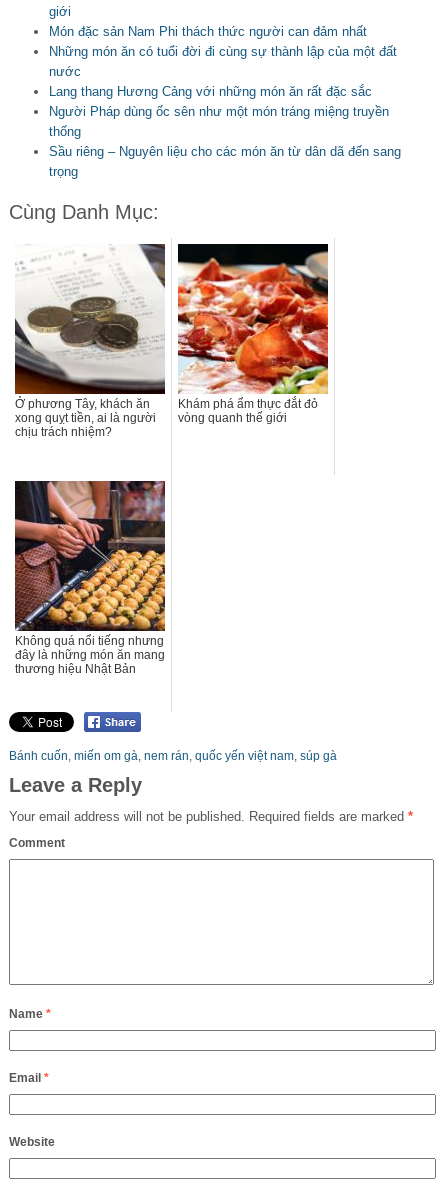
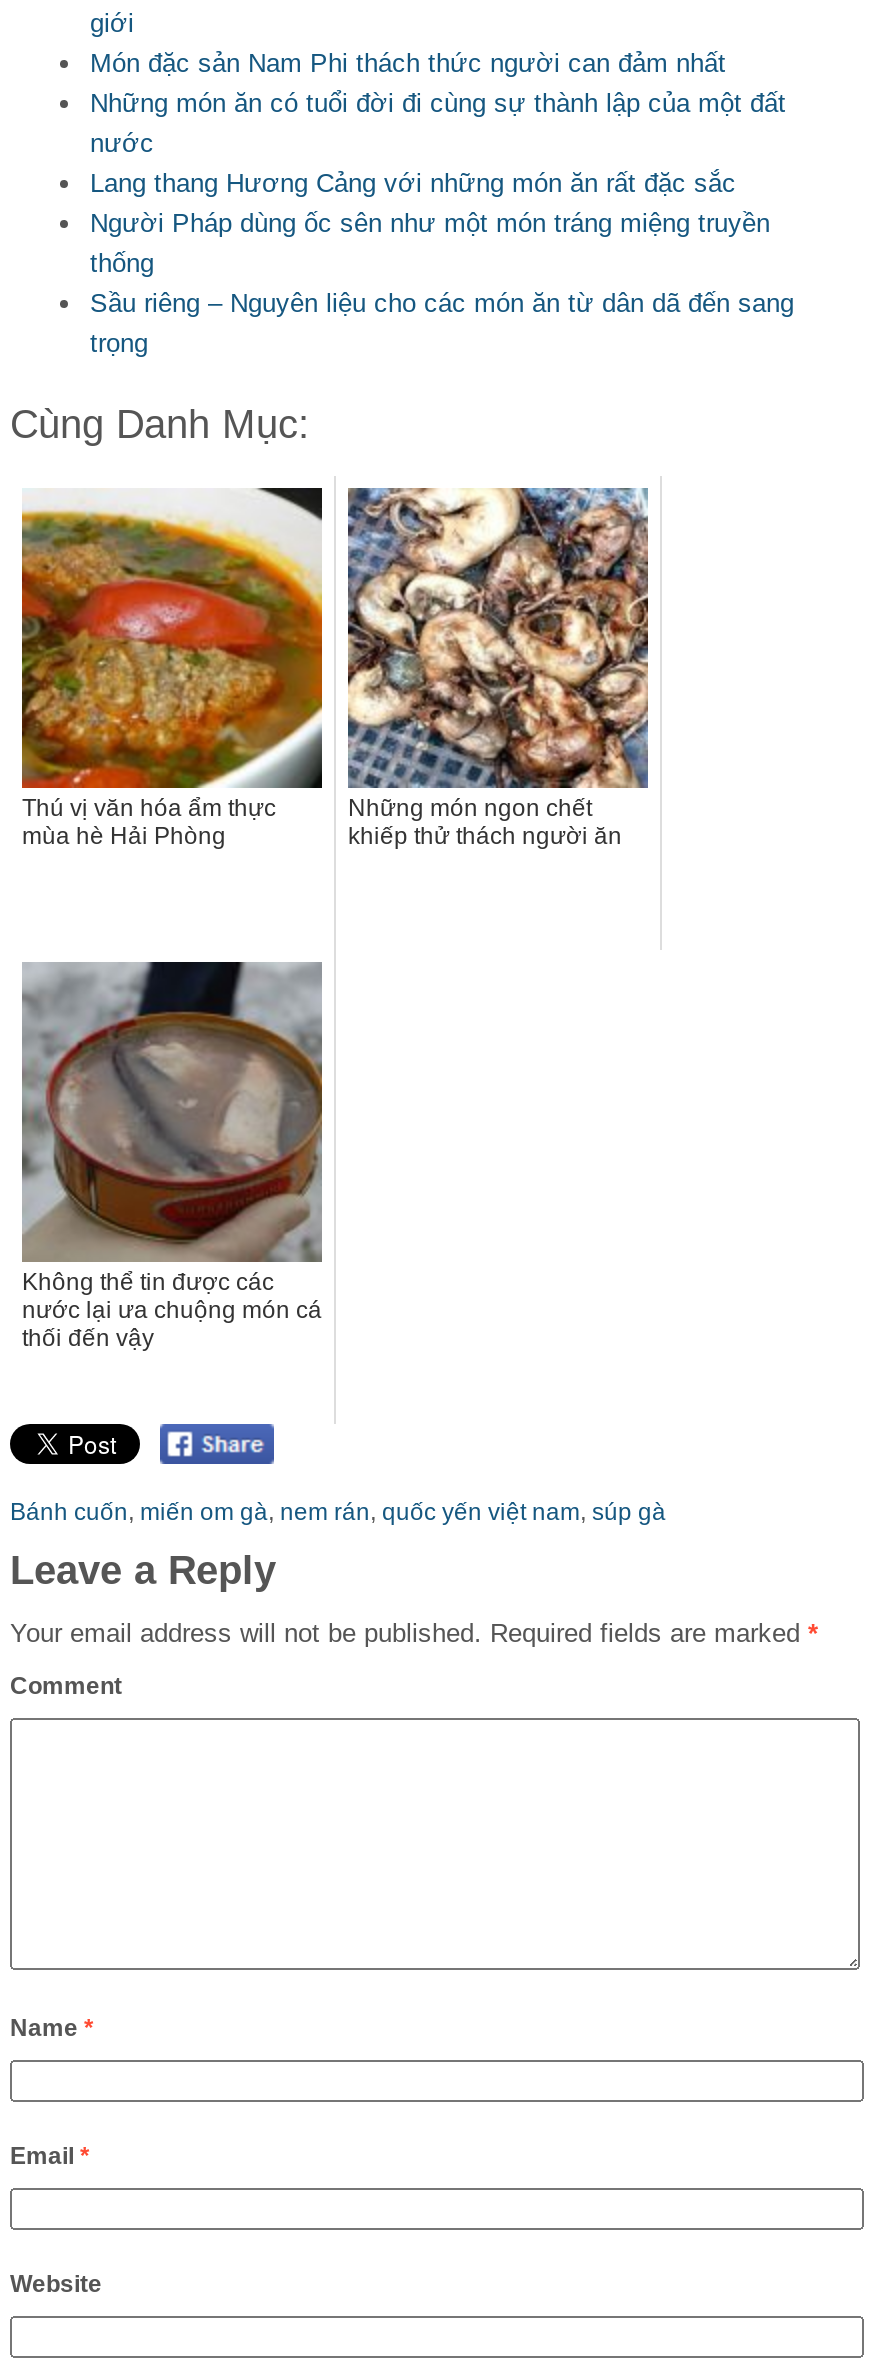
- [image]
- Ở phương Tây, khách ăn
- xong quỵt tiền, ai là người
- chịu trách nhiệm?
+ [image]
+ Thú vị văn hóa ẩm thực
+ mùa hè Hải Phòng

- [image]
- Khám phá ẩm thực đắt đỏ
- vòng quanh thế giới
+ [image]
+ Những món ngon chết
+ khiếp thử thách người ăn

- [image]
- Không quá nổi tiếng nhưng
- đây là những món ăn mang
- thương hiệu Nhật Bản
+ [image]
+ Không thể tin được các
+ nước lại ưa chuộng món cá
+ thối đến vậy
